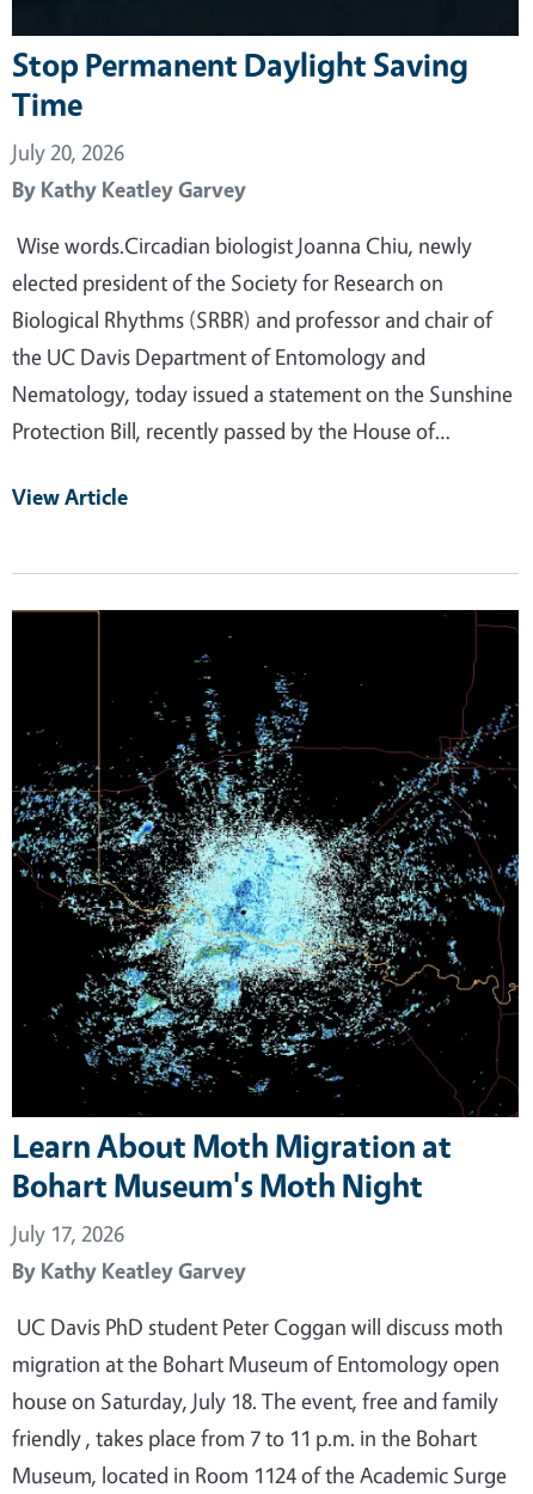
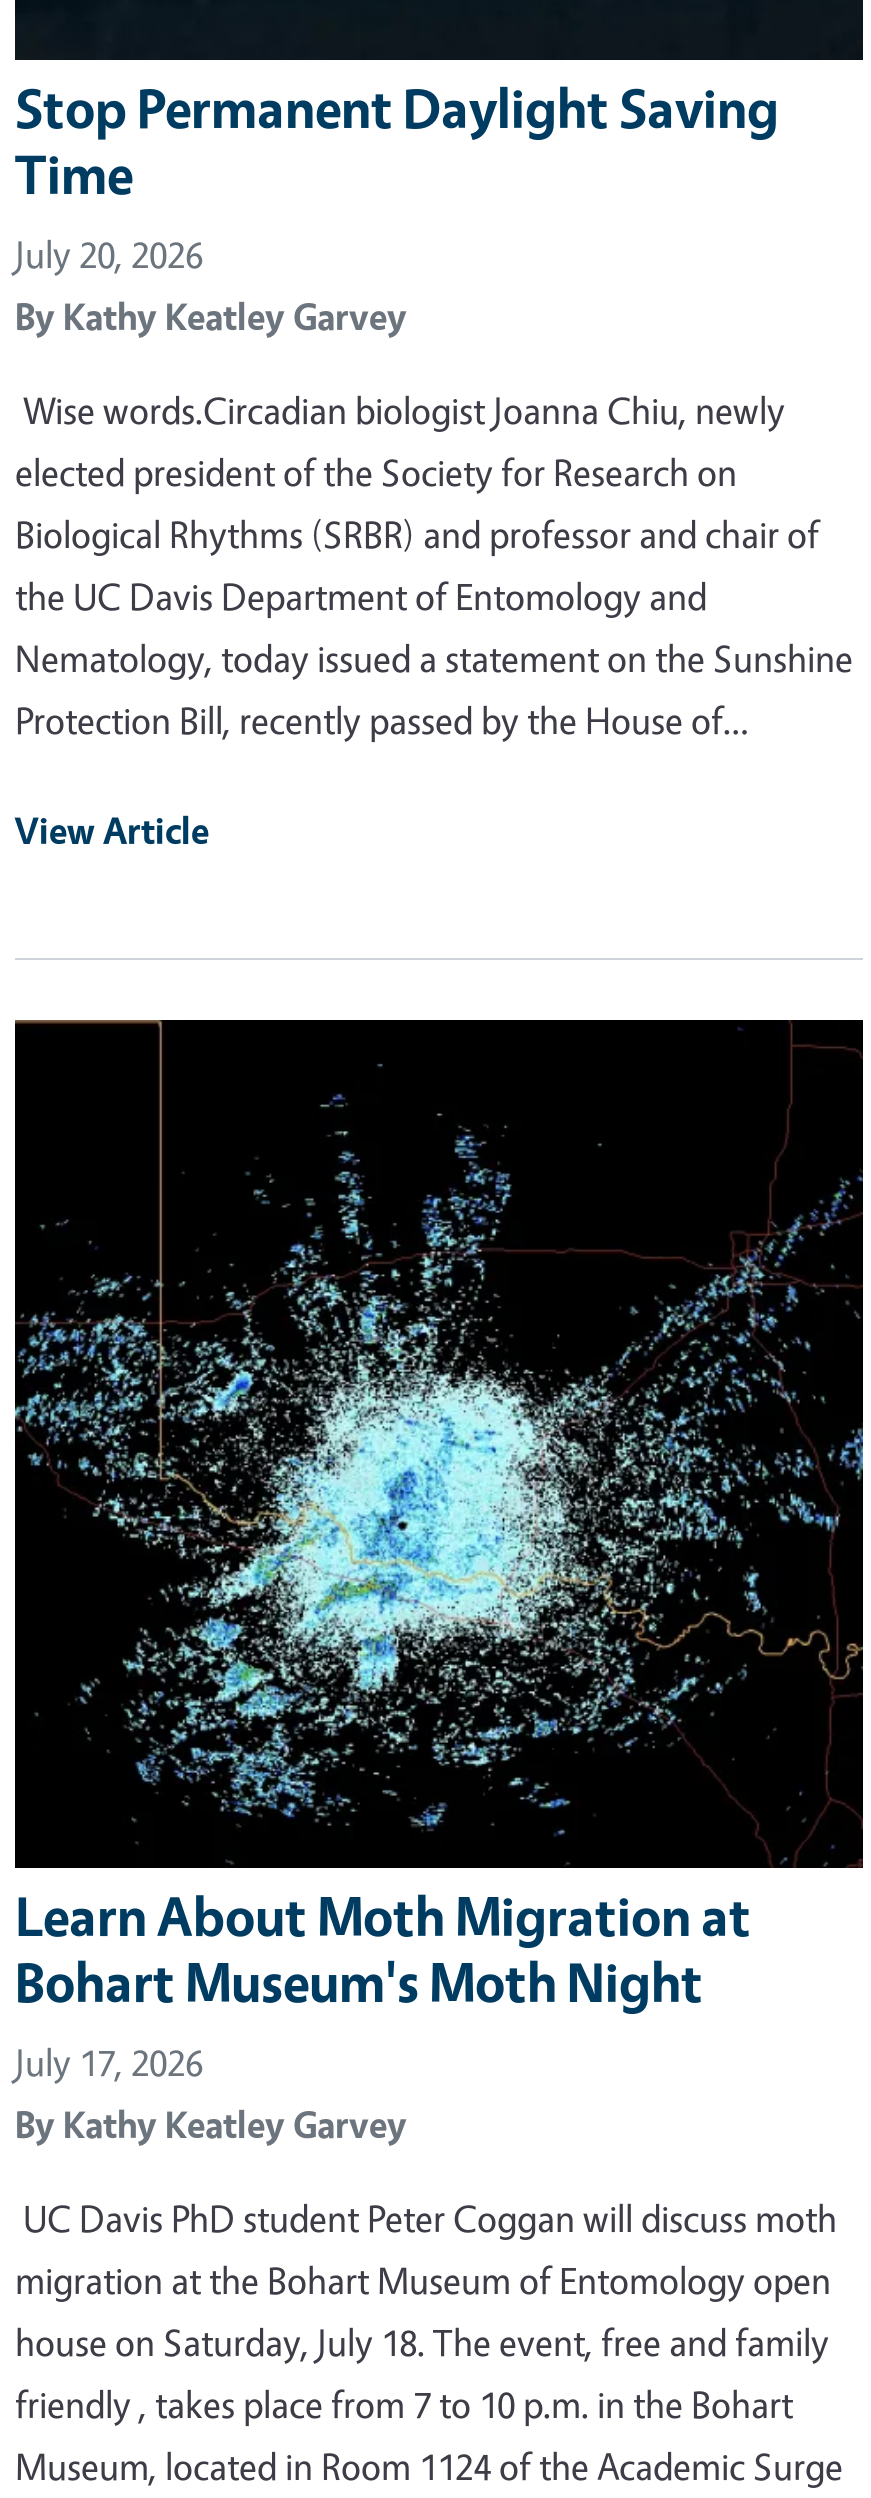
- friendly , takes place from 7 to 11 p.m. in the Bohart
+ friendly , takes place from 7 to 10 p.m. in the Bohart
